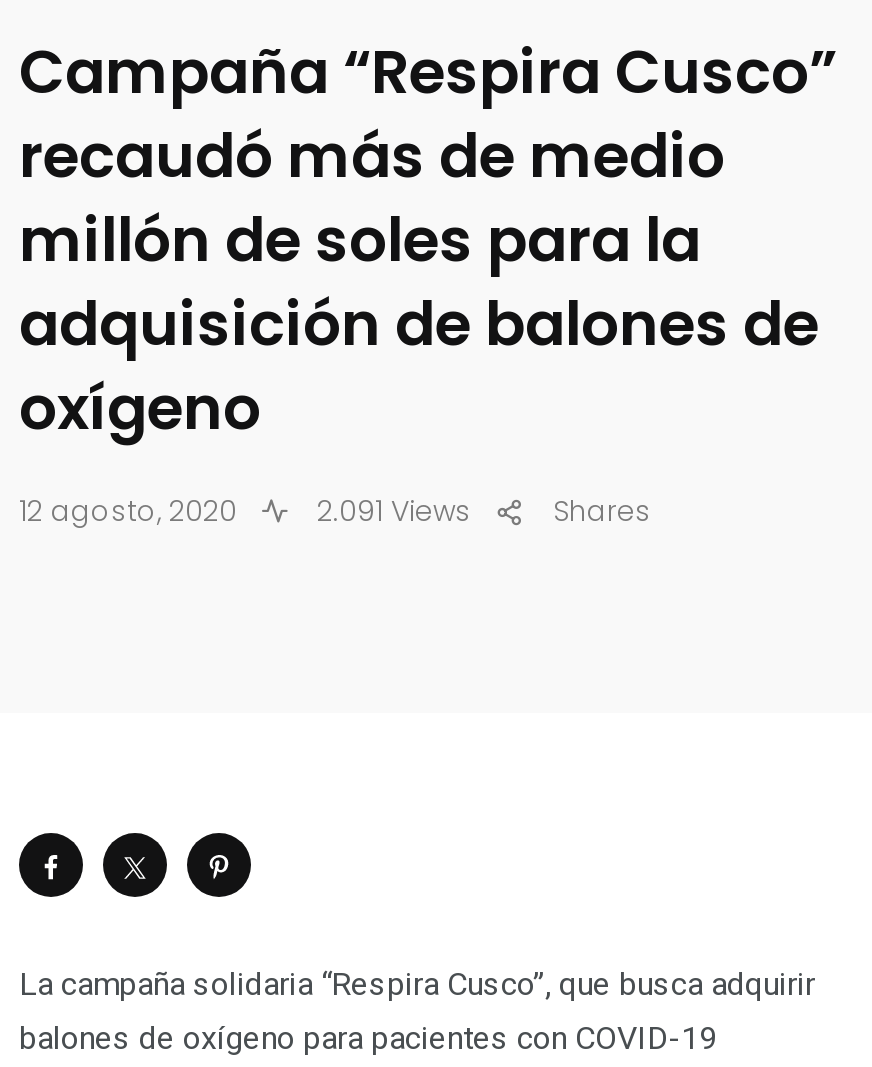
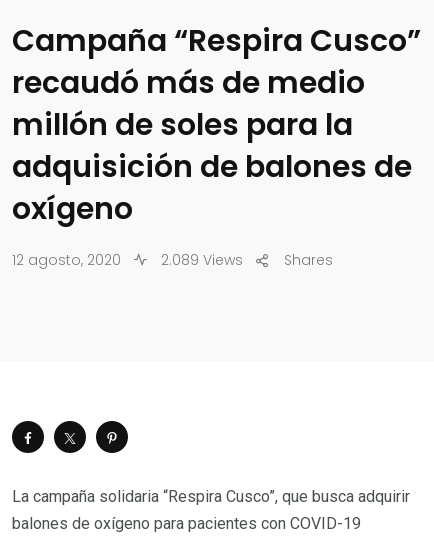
- 12 agosto, 2020 2.091 Views
+ 12 agosto, 2020 2.089 Views
